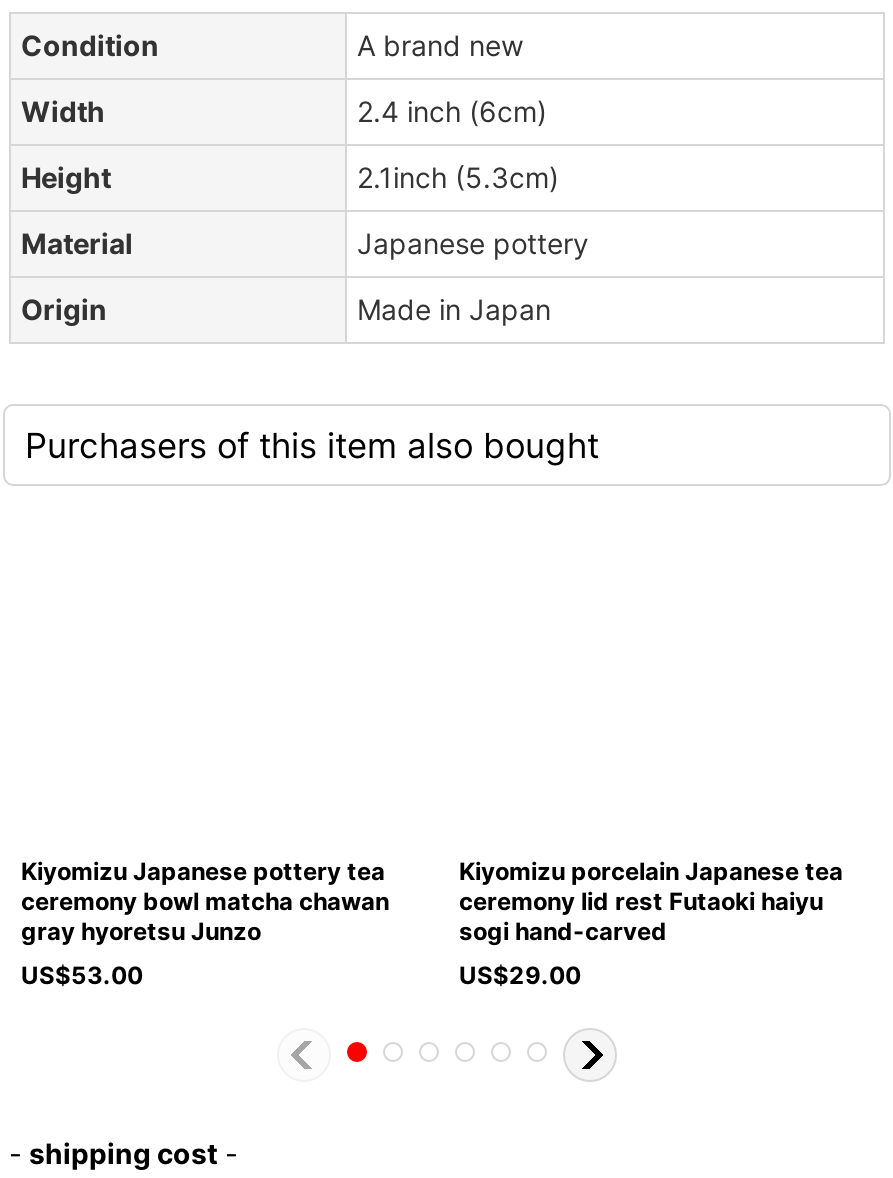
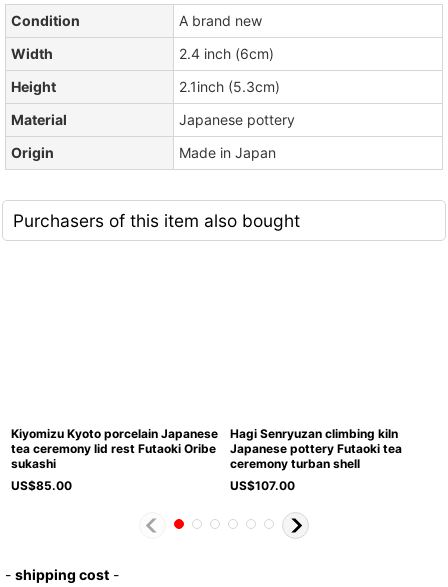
- Kiyomizu Japanese pottery tea
- ceremony bowl matcha chawan
- gray hyoretsu Junzo
+ Kiyomizu Kyoto porcelain Japanese
+ tea ceremony lid rest Futaoki Oribe
+ sukashi

- Kiyomizu porcelain Japanese tea
- ceremony lid rest Futaoki haiyu
- sogi hand-carved
+ Hagi Senryuzan climbing kiln
+ Japanese pottery Futaoki tea
+ ceremony turban shell

- US$53.00
+ US$85.00

- US$29.00
+ US$107.00
